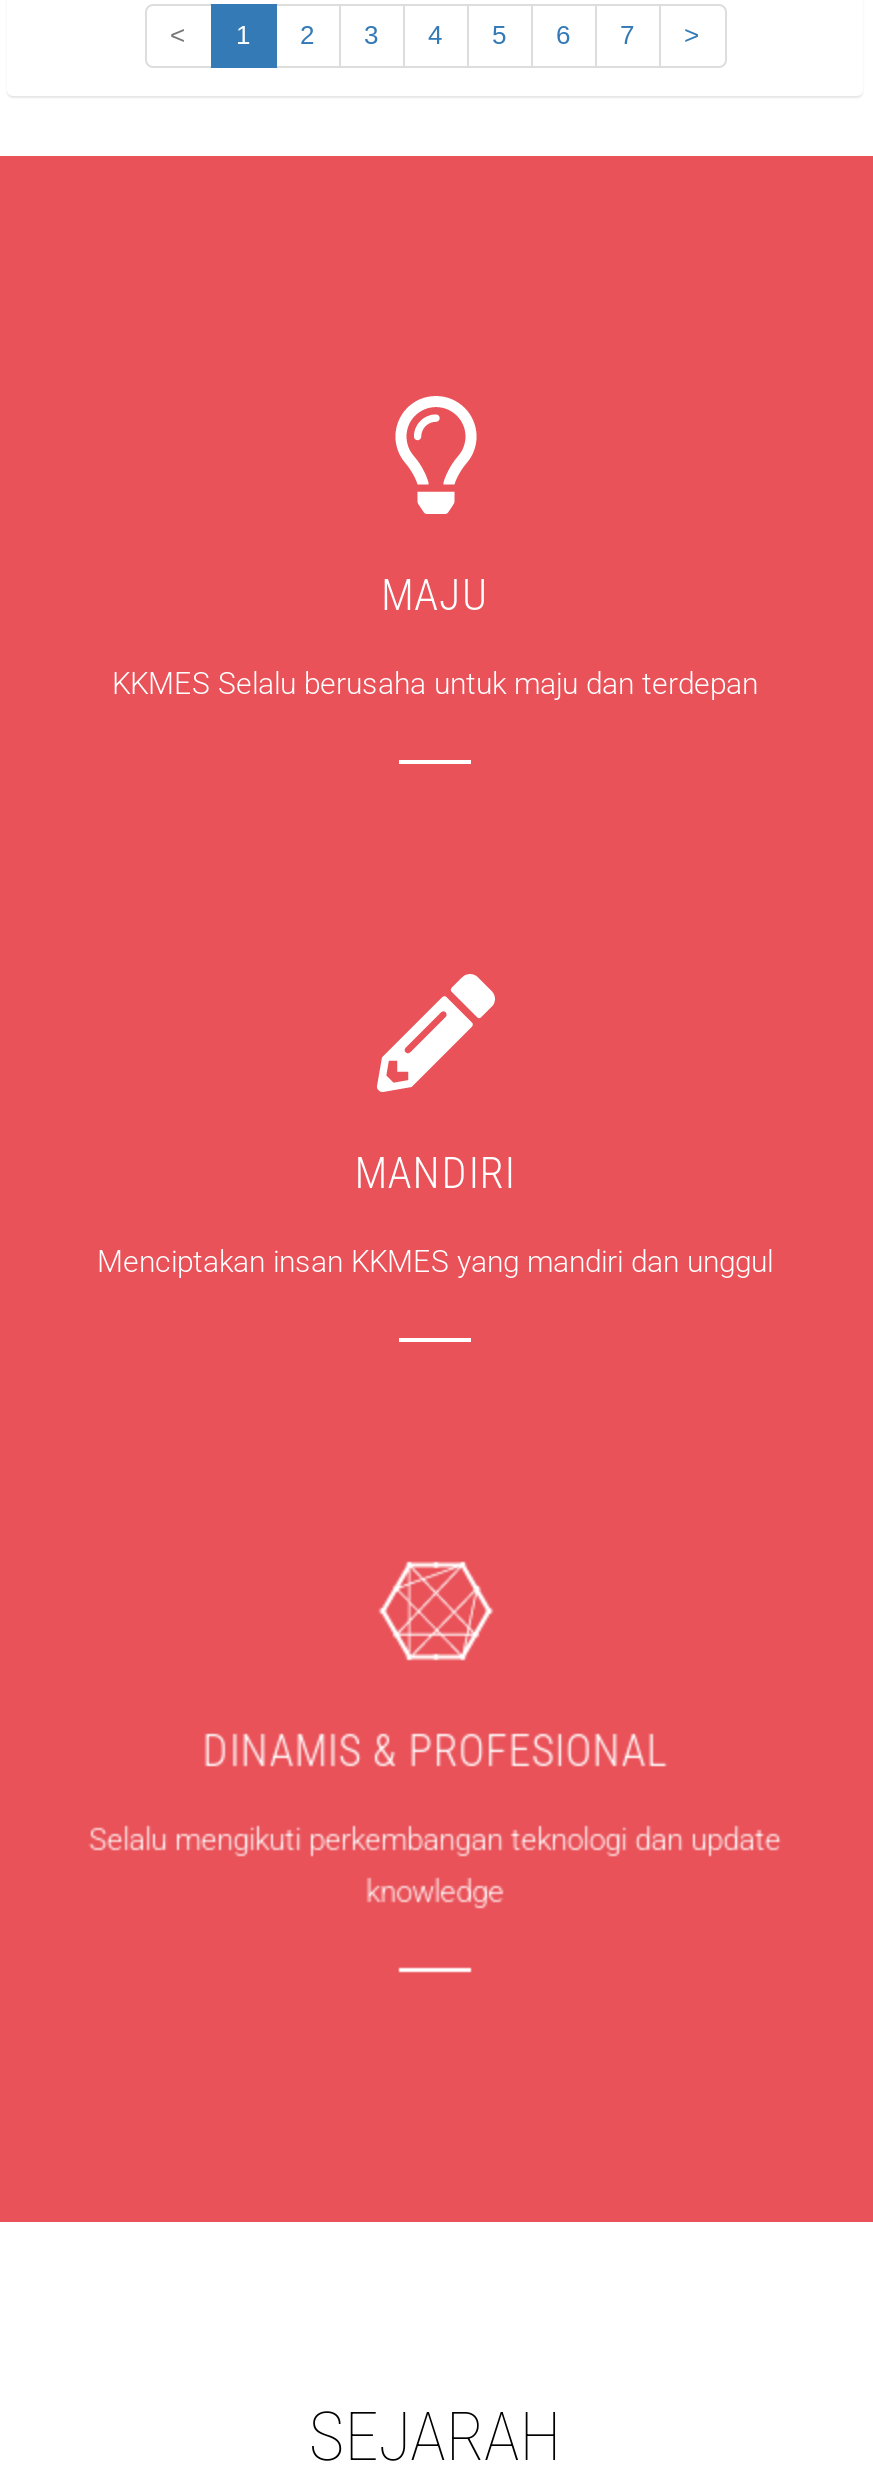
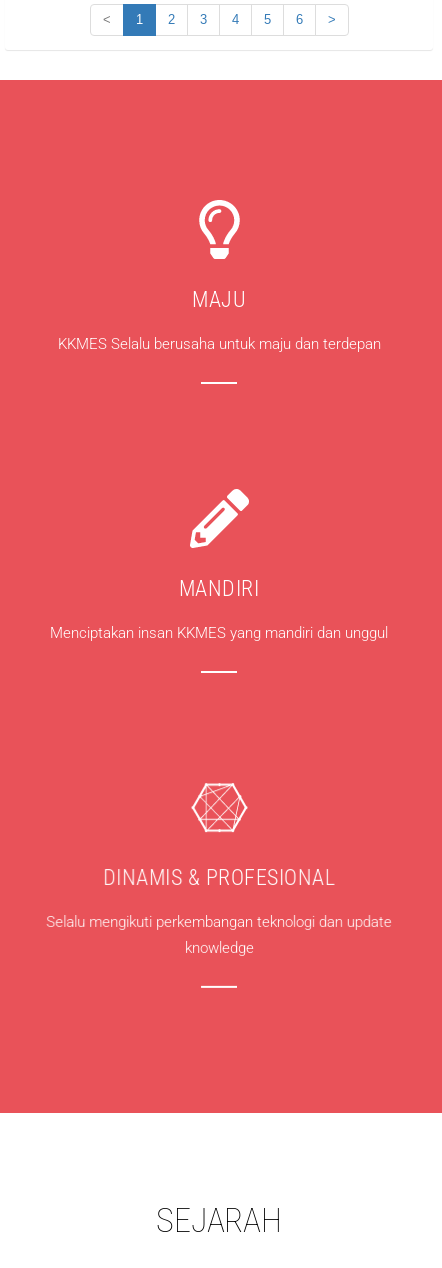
- 7
